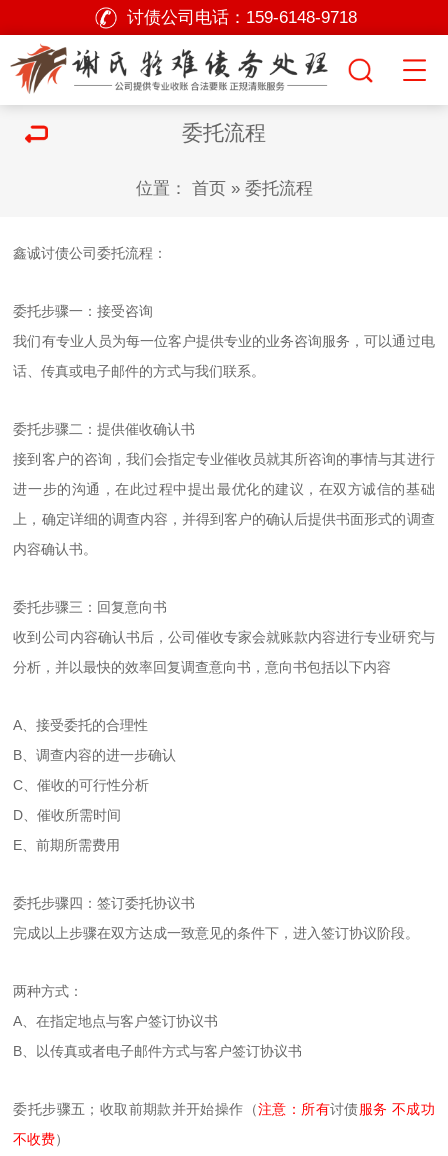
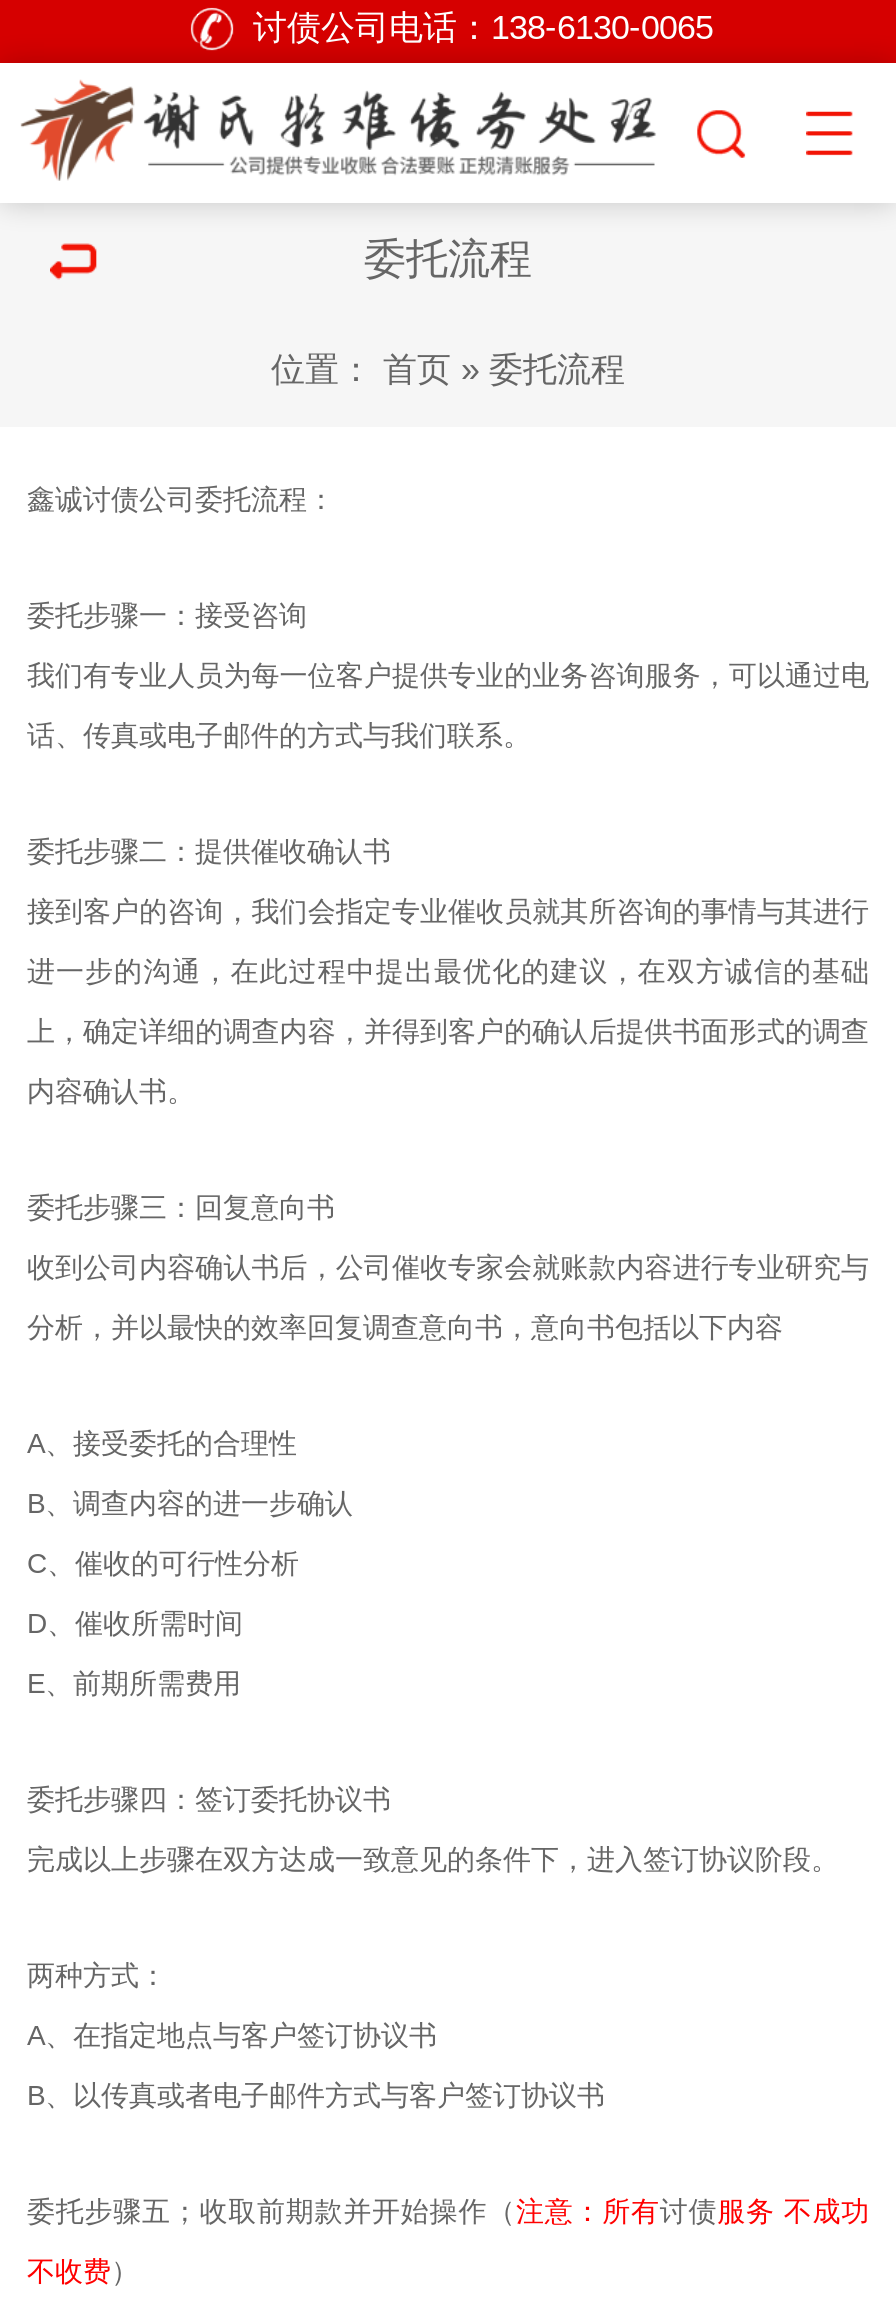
- 讨债公司电话：159-6148-9718
+ 讨债公司电话：138-6130-0065
